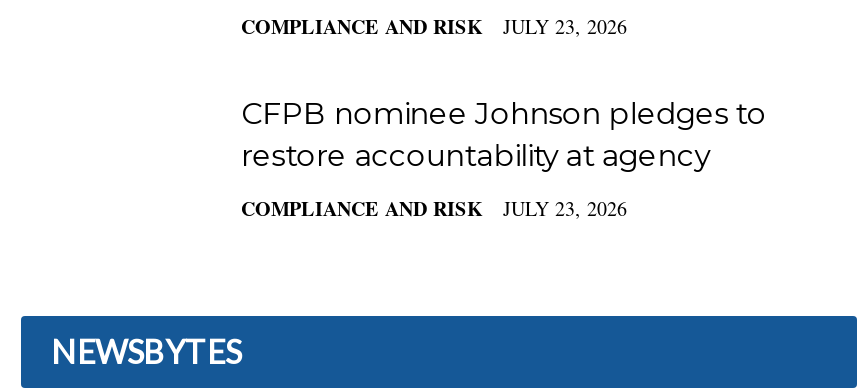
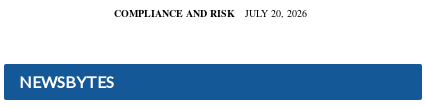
- JULY 23, 2026
- CFPB nominee Johnson pledges to
- restore accountability at agency
- COMPLIANCE AND RISK
- JULY 23, 2026
+ JULY 20, 2026
